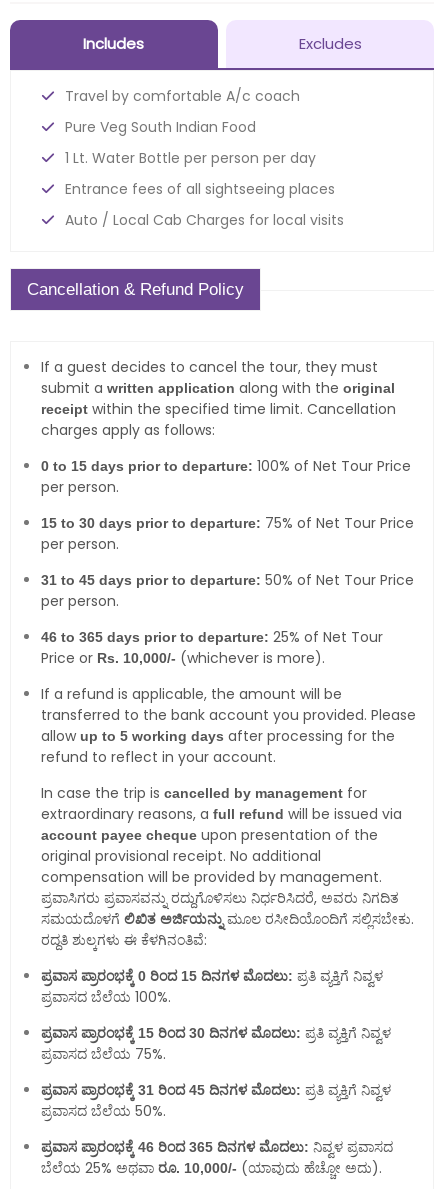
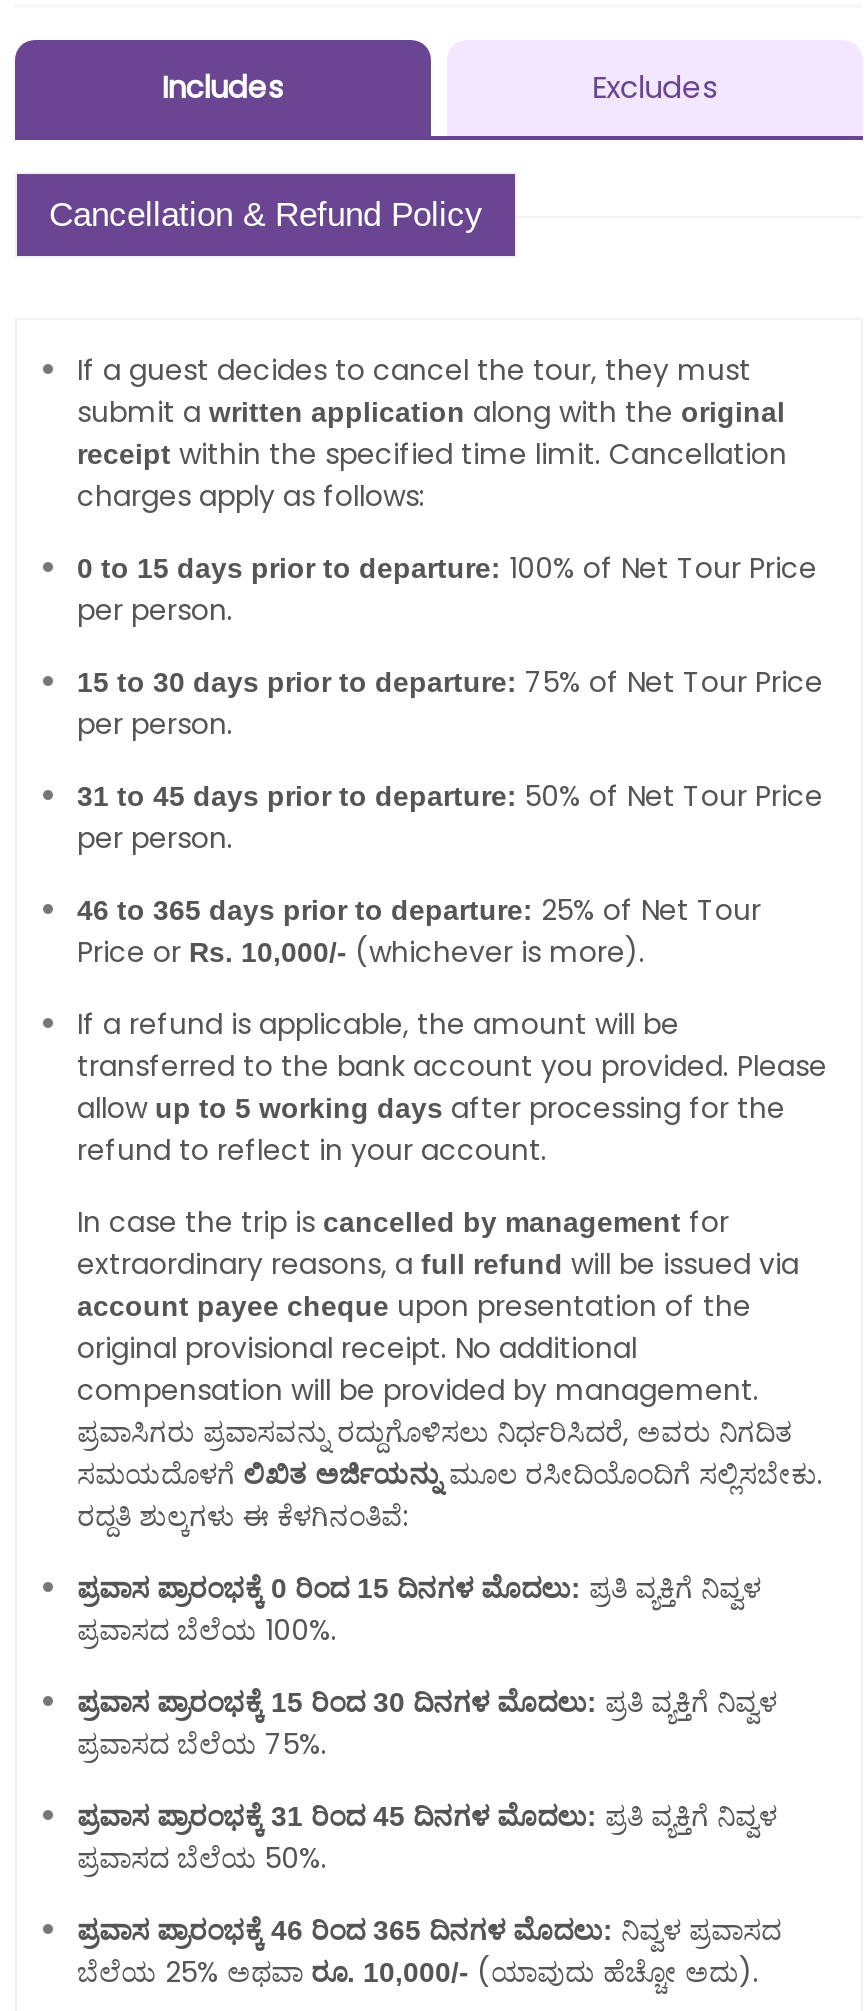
- Travel by comfortable A/c coach
- Pure Veg South Indian Food
- 1 Lt. Water Bottle per person per day
- Entrance fees of all sightseeing places
- Auto / Local Cab Charges for local visits
